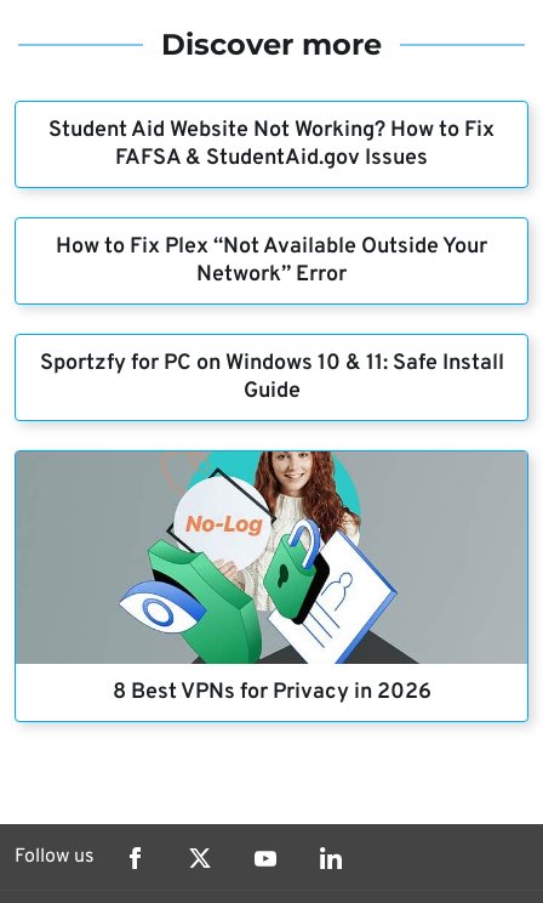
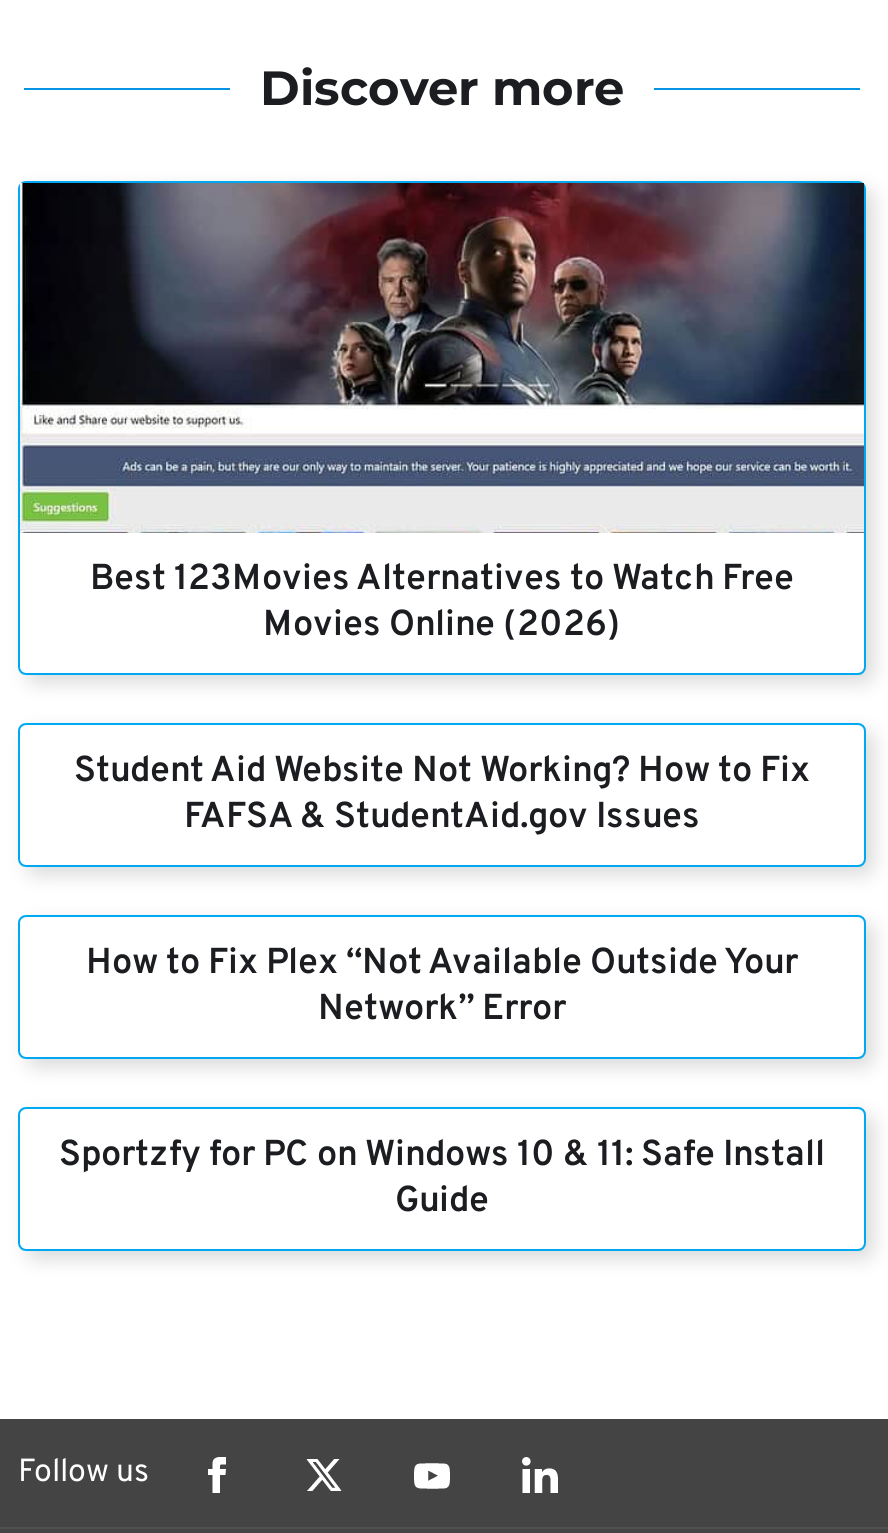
+ [image]
+ Best 123Movies Alternatives to Watch Free
+ Movies Online (2026)

+ [image]

moved down: Student Aid Website Not Working? How to Fix | FAFSA & StudentAid.gov Issues | How to Fix Plex “Not Available Outside Your | Network” Error | Sportzfy for PC on Windows 10 & 11: Safe Install | Guide

- [image]
- 8 Best VPNs for Privacy in 2026
